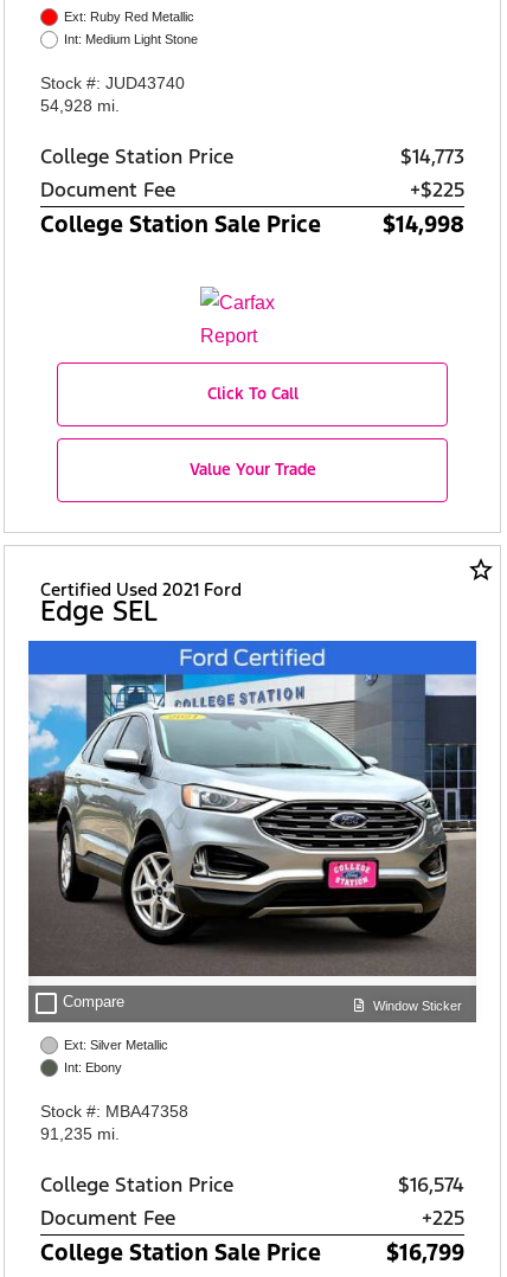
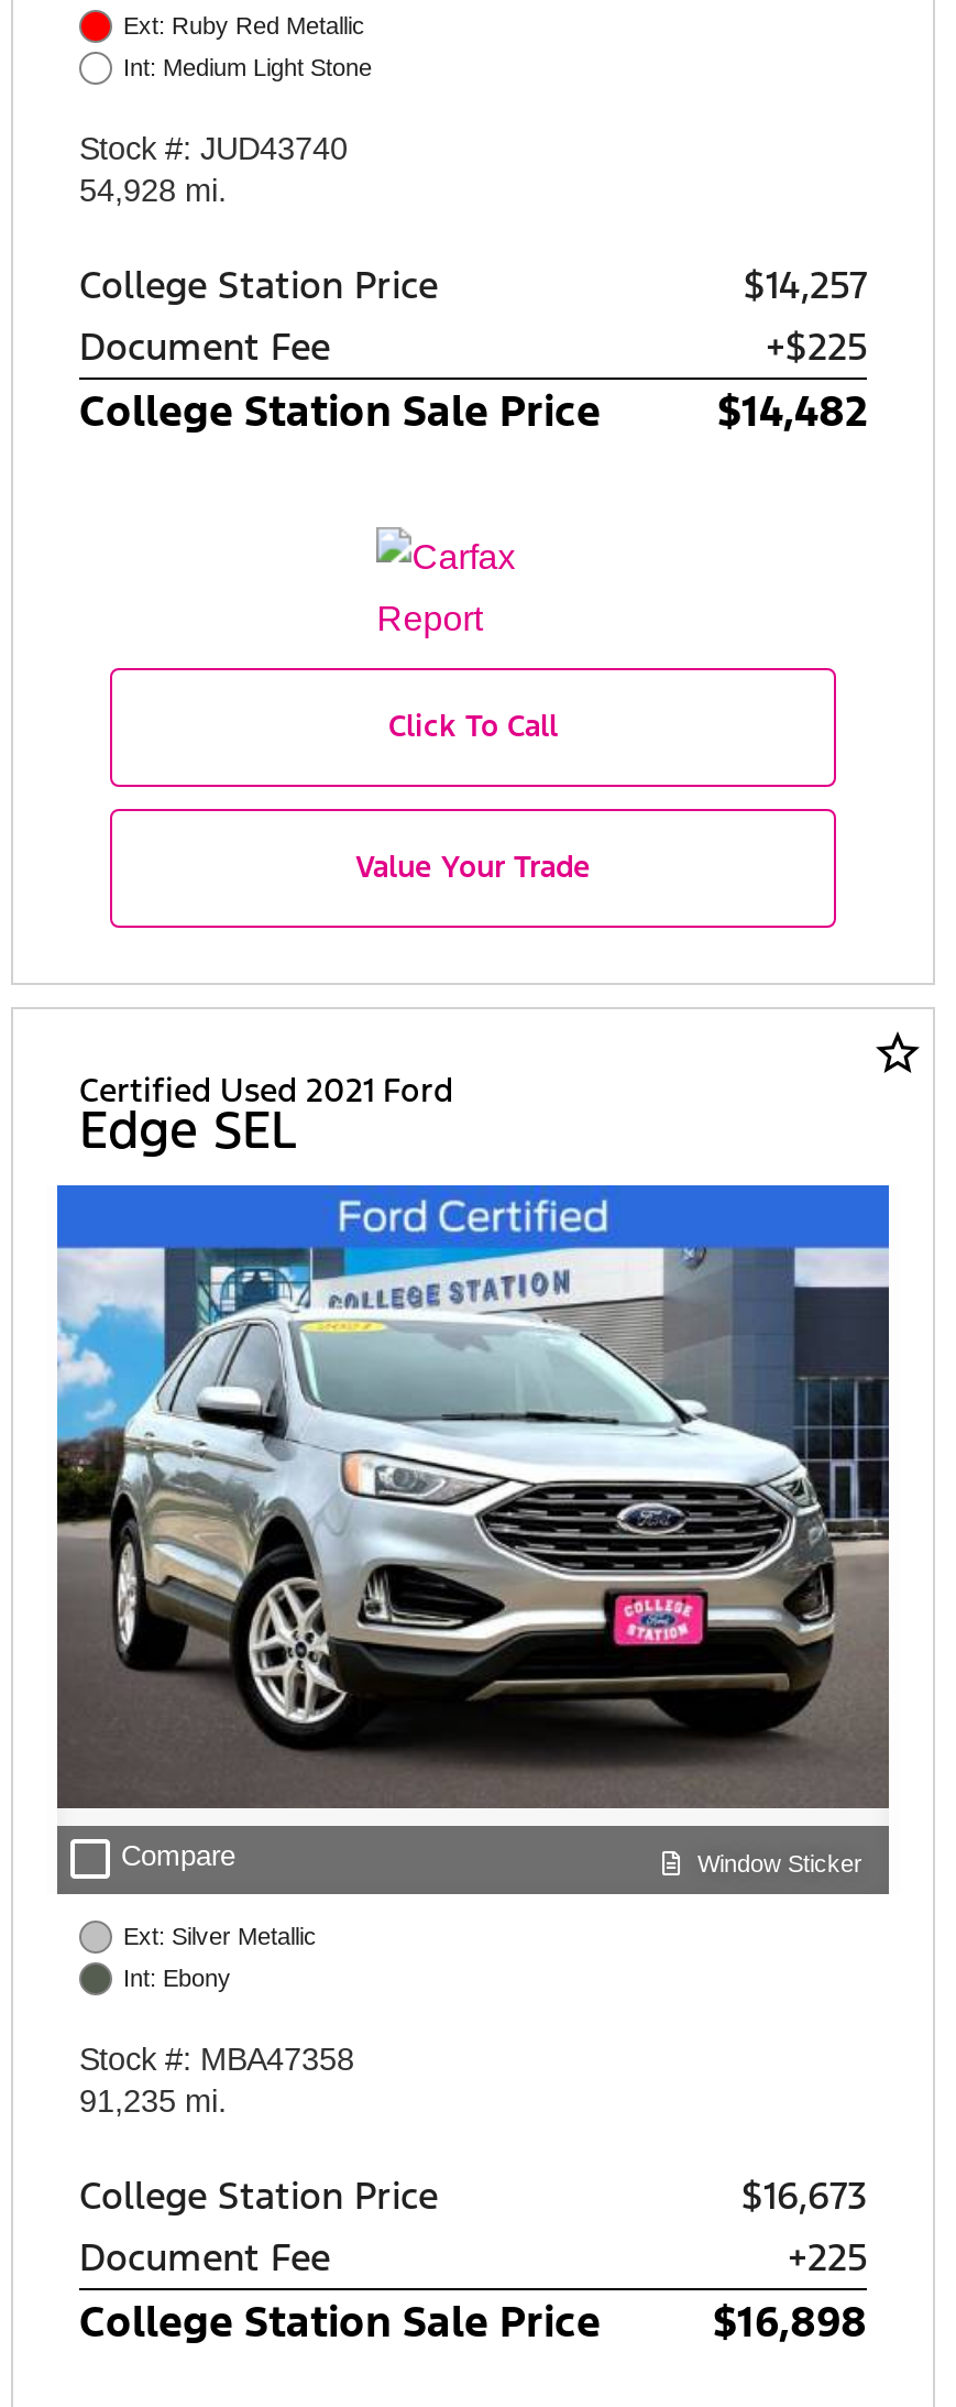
- $14,773
+ $14,257

- $14,998
+ $14,482

- $16,574
+ $16,673

- $16,799
+ $16,898
